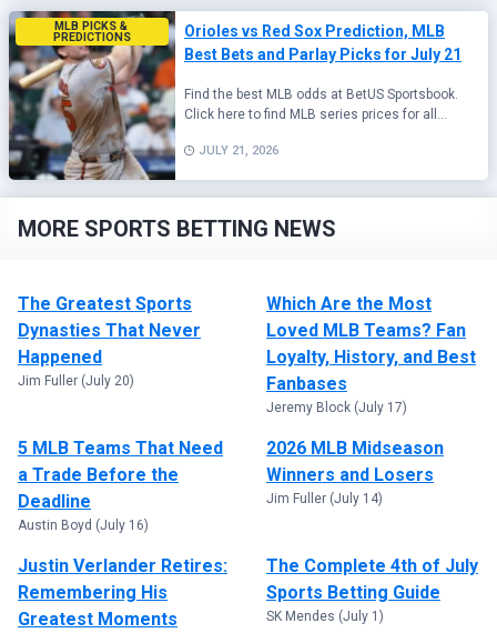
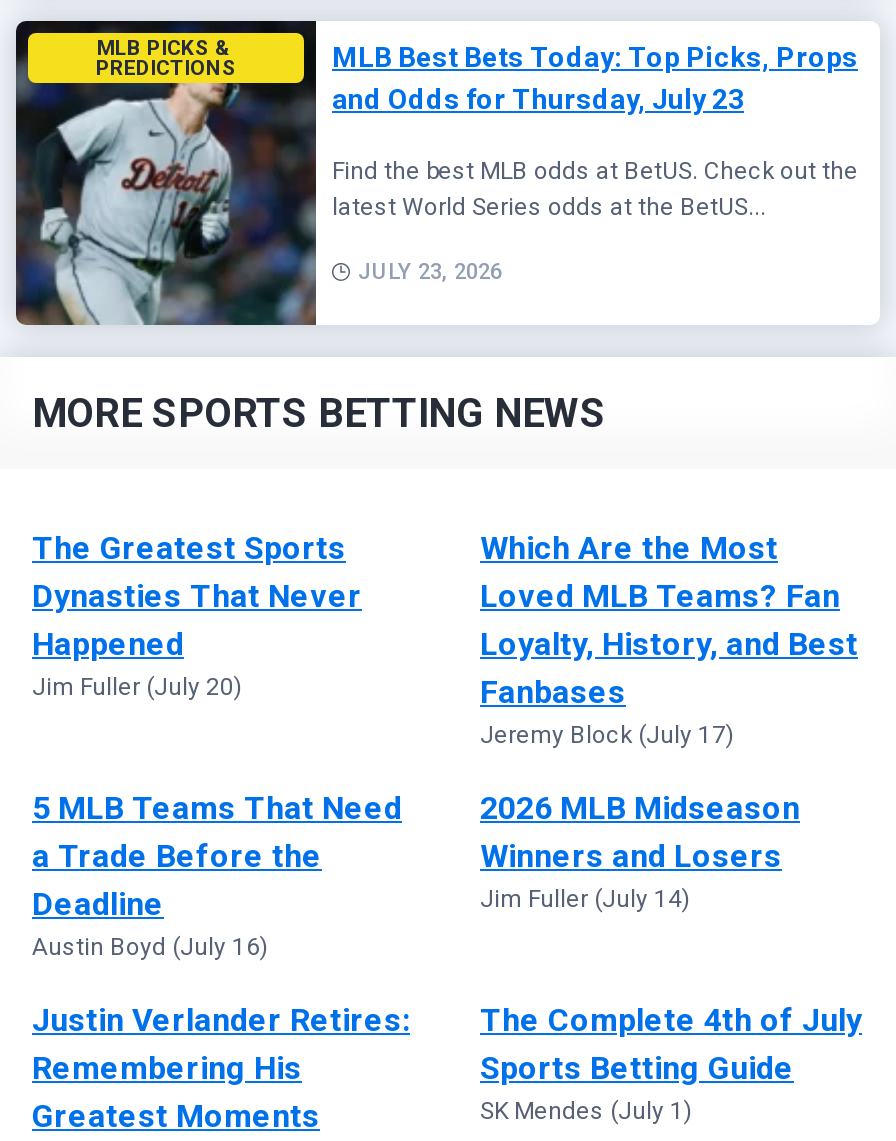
- [image]
- Orioles vs Red Sox Prediction, MLB
- Best Bets and Parlay Picks for July 21
+ [image]
+ MLB Best Bets Today: Top Picks, Props
+ and Odds for Thursday, July 23

- Find the best MLB odds at BetUS Sportsbook.
- Click here to find MLB series prices for all...
+ Find the best MLB odds at BetUS. Check out the
+ latest World Series odds at the BetUS...

- JULY 21, 2026
+ JULY 23, 2026
